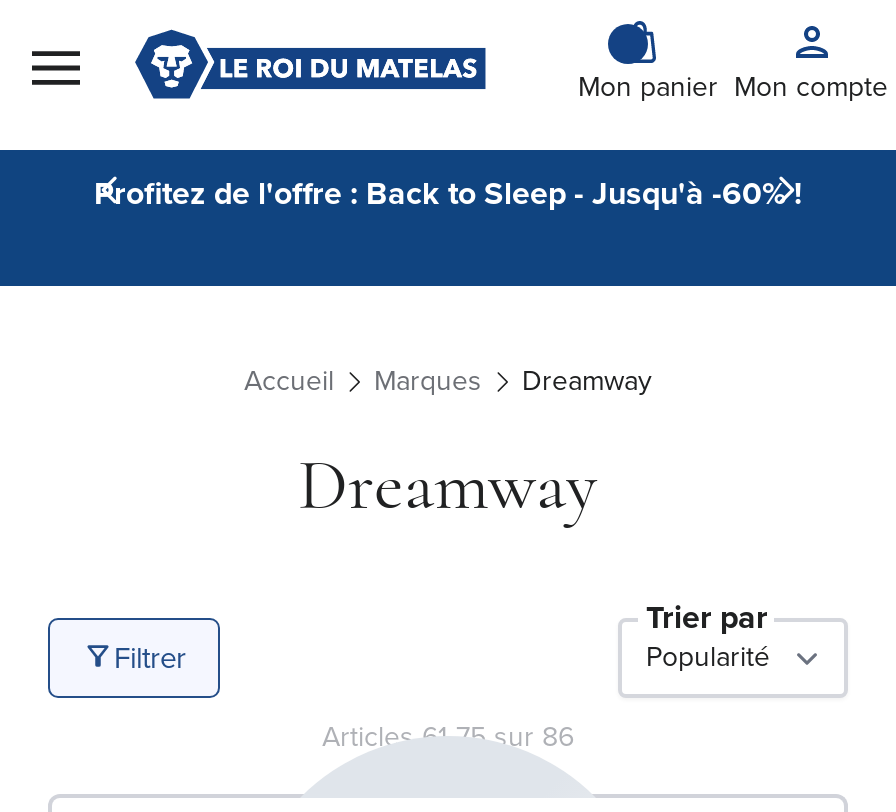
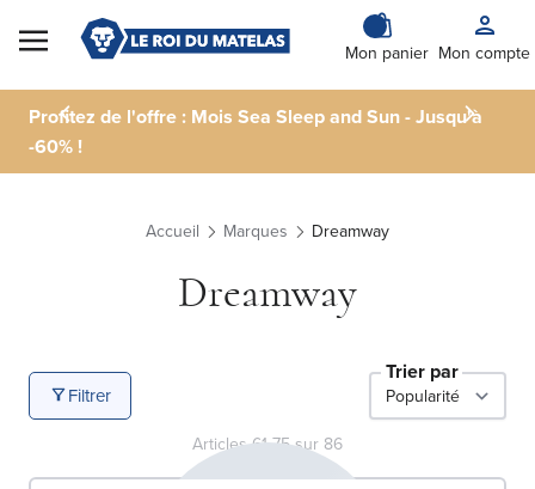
- Profitez de l'offre : Back to Sleep - Jusqu'à -60% !
+ Profitez de l'offre : Mois Sea Sleep and Sun - Jusqu'à
+ -60% !
